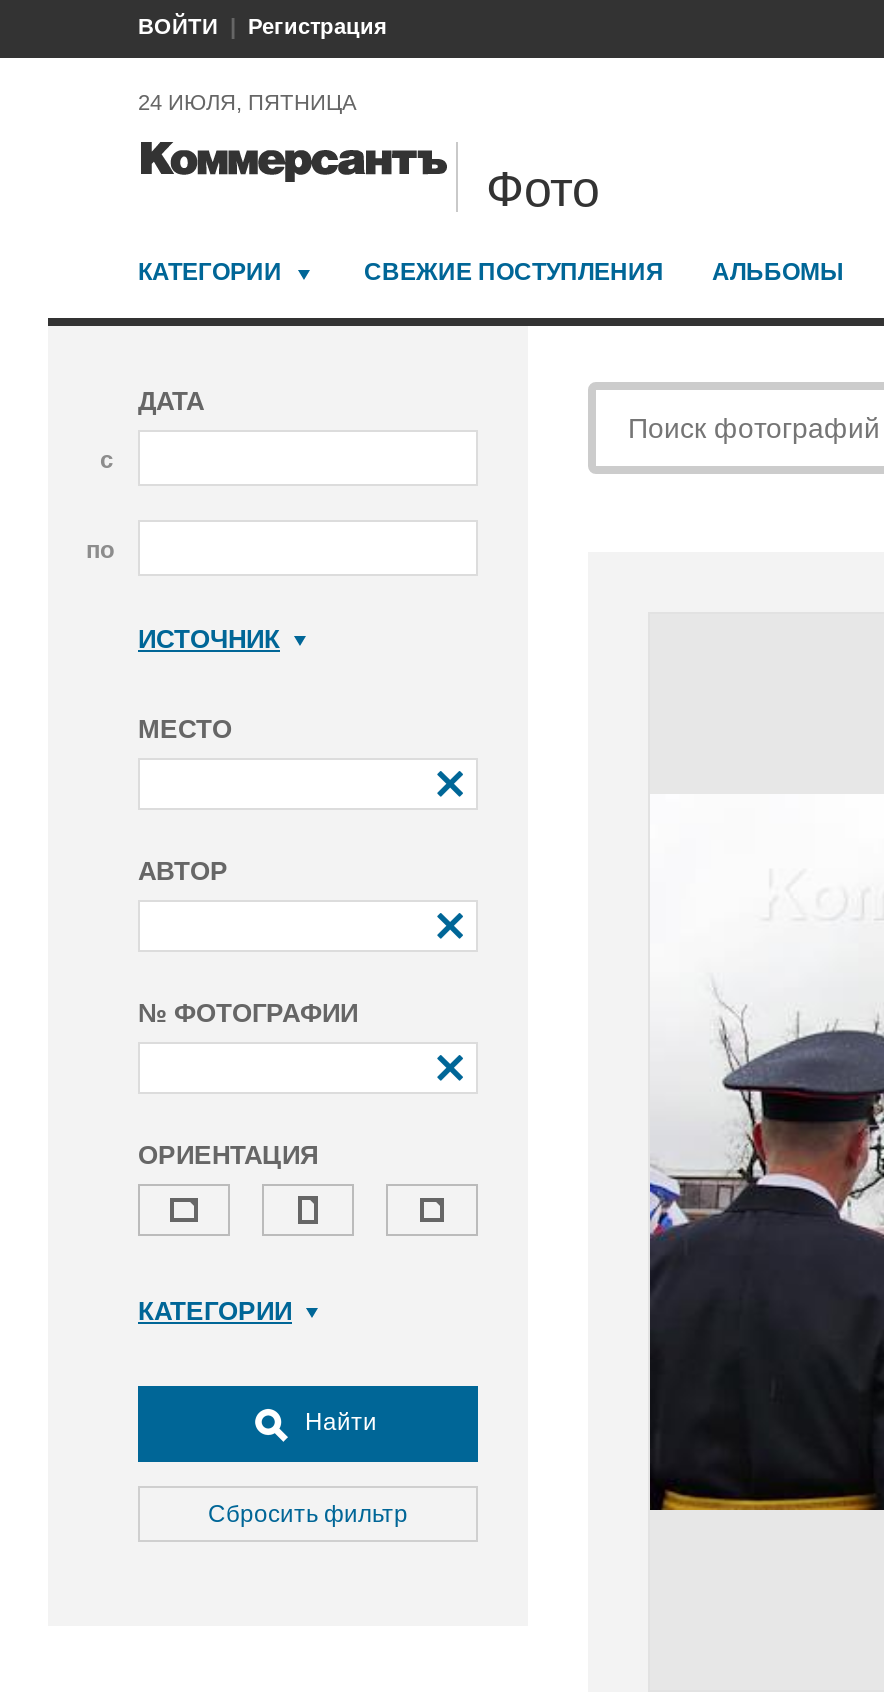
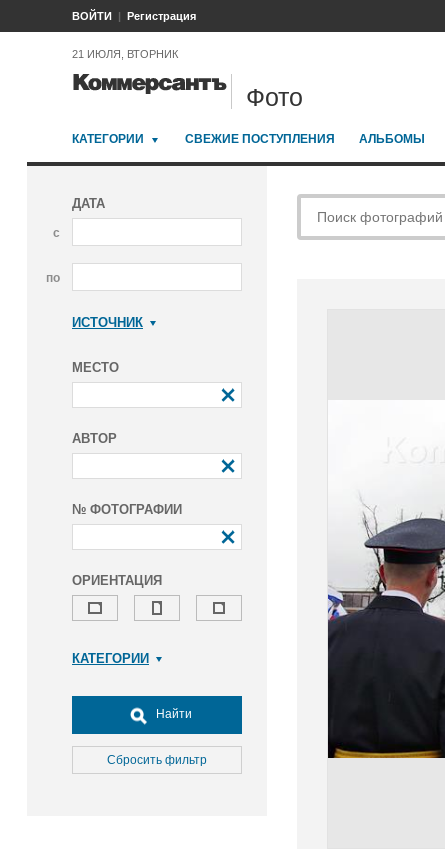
- 24 ИЮЛЯ, ПЯТНИЦА
+ 21 ИЮЛЯ, ВТОРНИК
